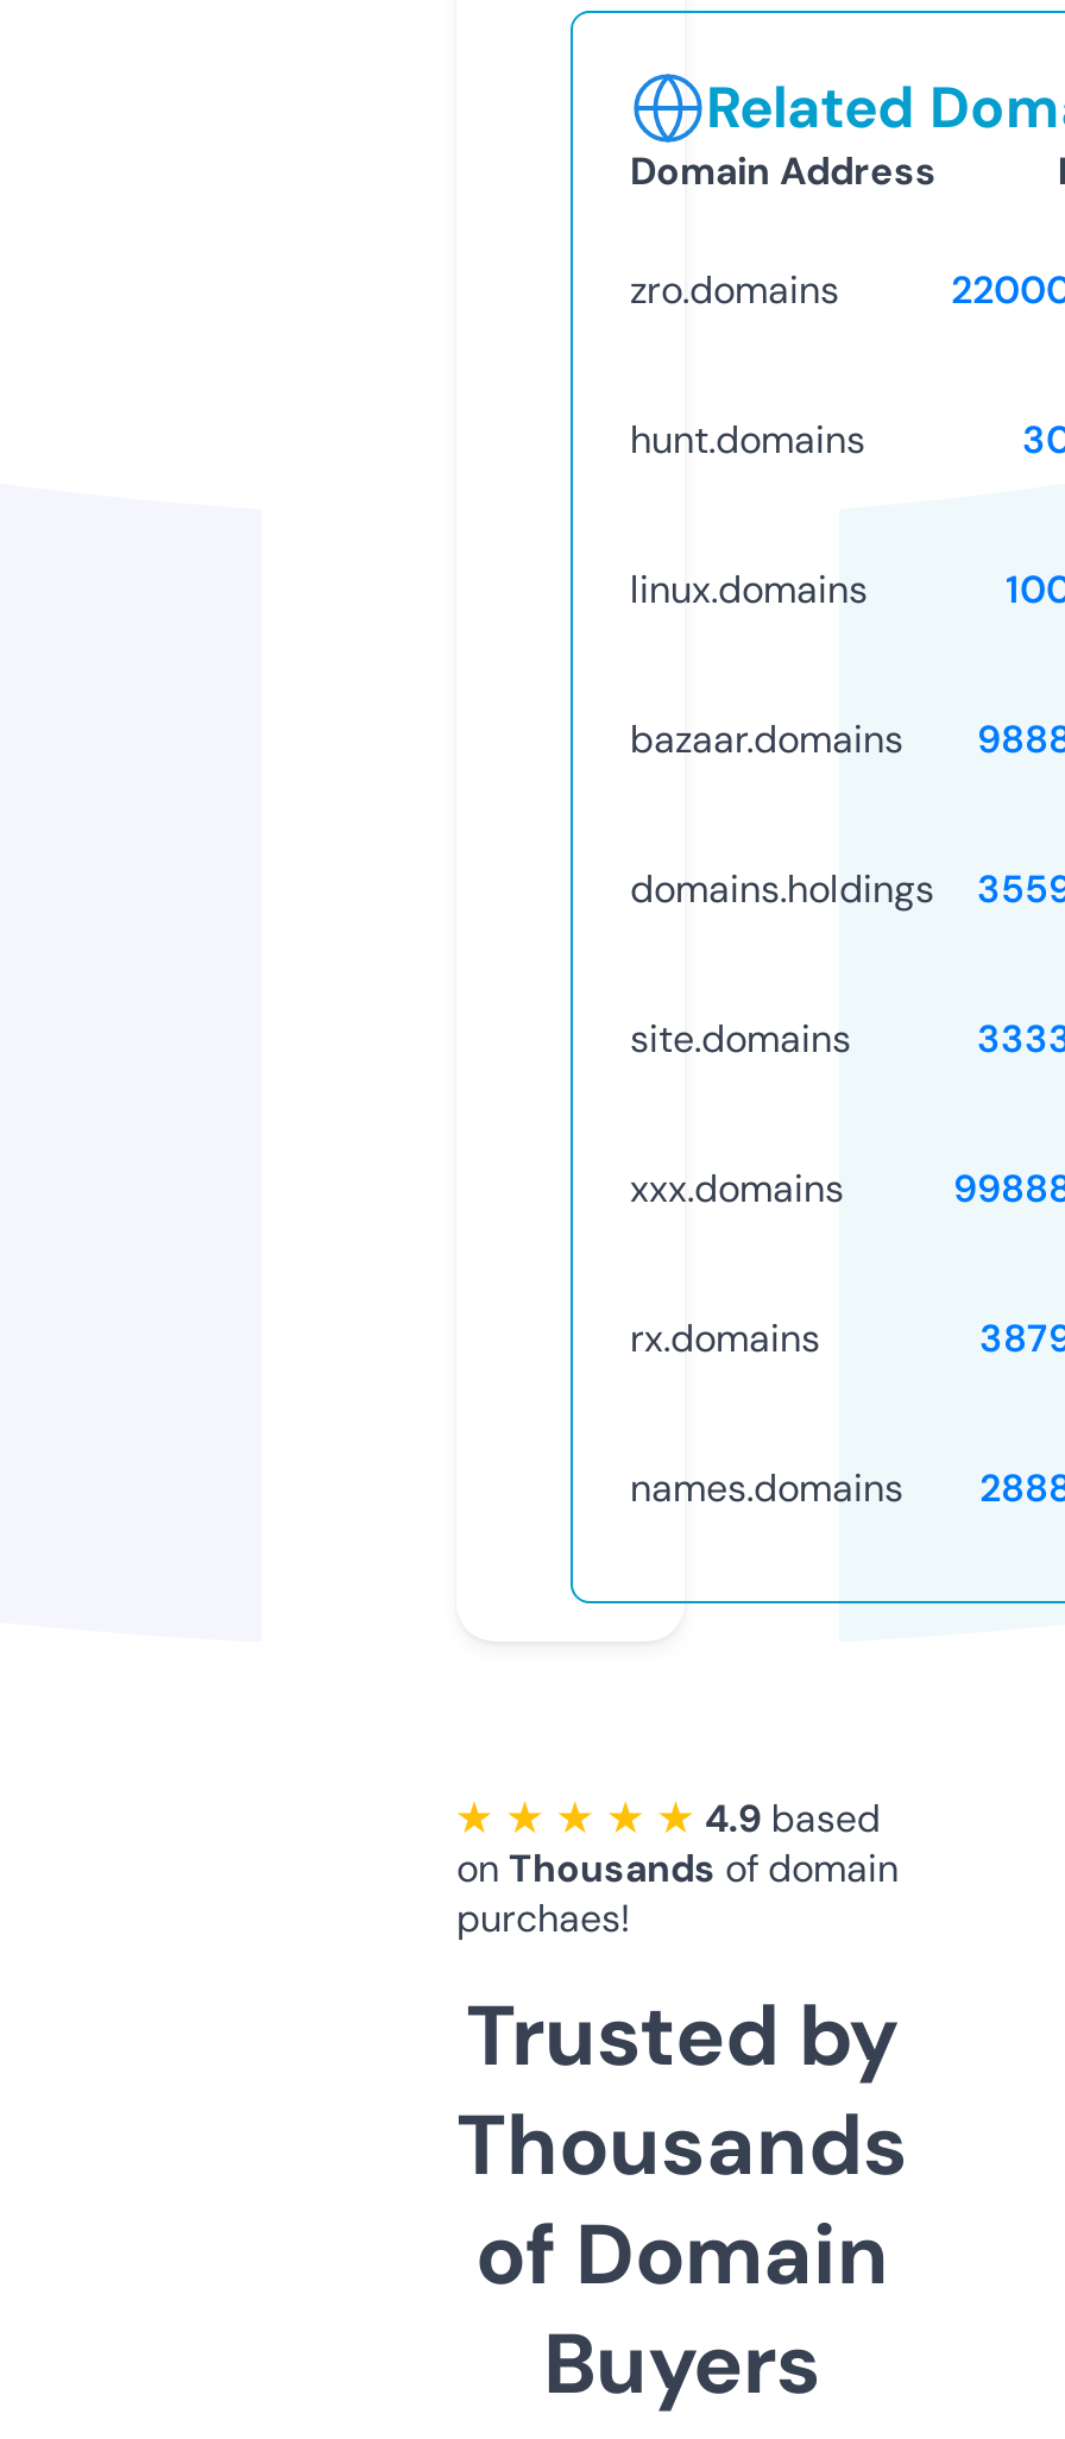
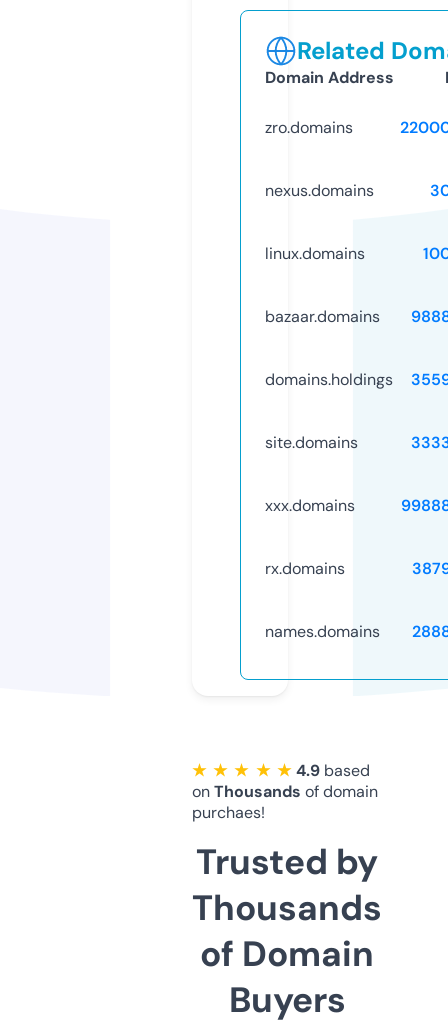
- hunt.domains
+ nexus.domains
